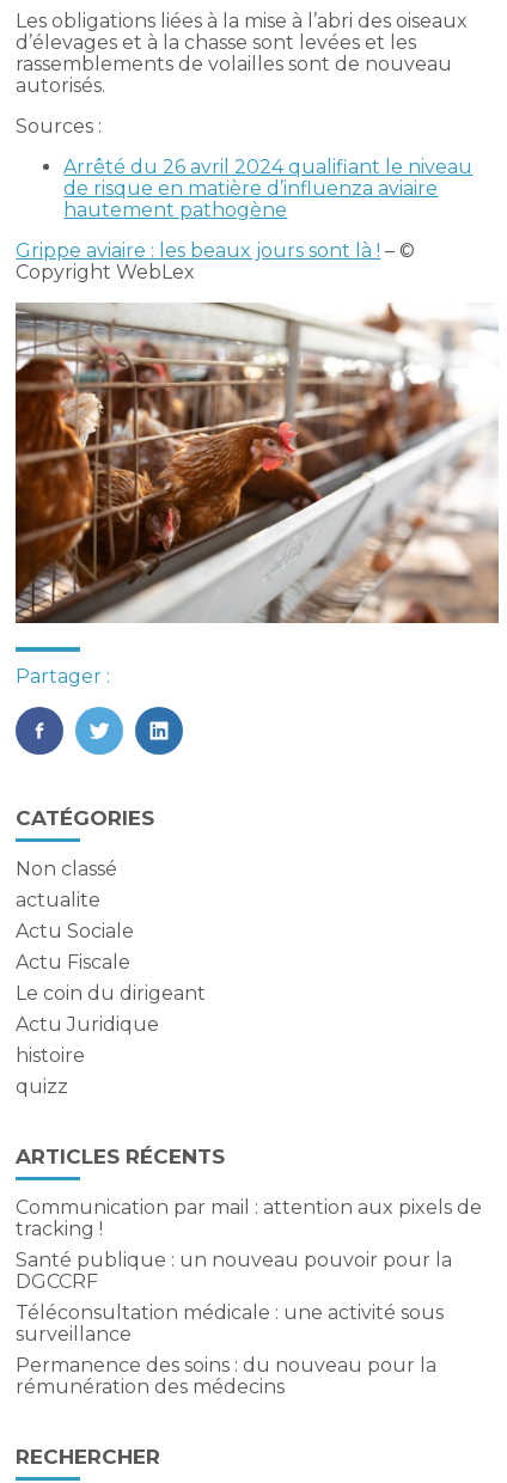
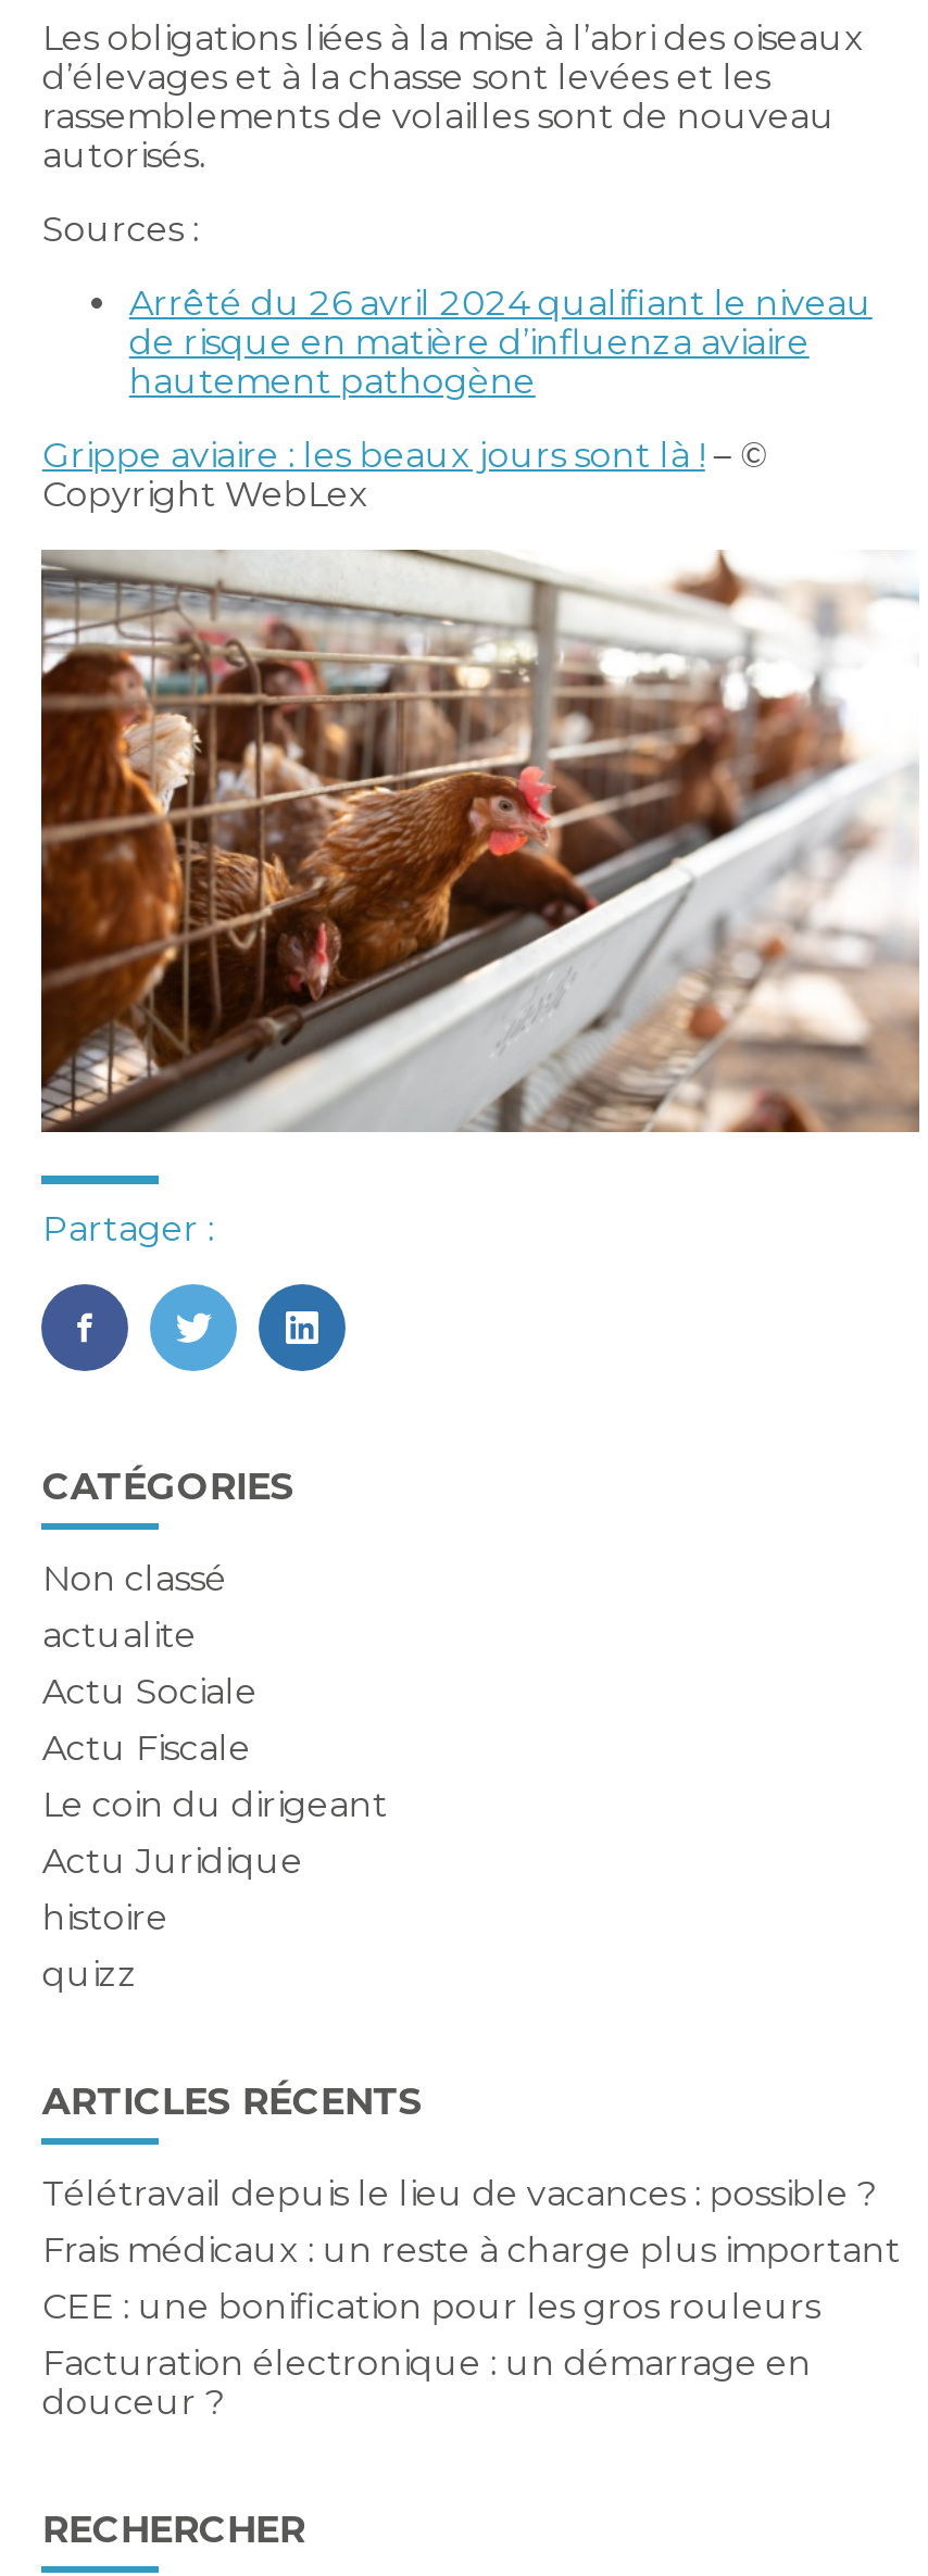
- Communication par mail : attention aux pixels de
- tracking !
- Santé publique : un nouveau pouvoir pour la
- DGCCRF
- Téléconsultation médicale : une activité sous
- surveillance
- Permanence des soins : du nouveau pour la
- rémunération des médecins
+ Télétravail depuis le lieu de vacances : possible ?
+ Frais médicaux : un reste à charge plus important
+ CEE : une bonification pour les gros rouleurs
+ Facturation électronique : un démarrage en
+ douceur ?
